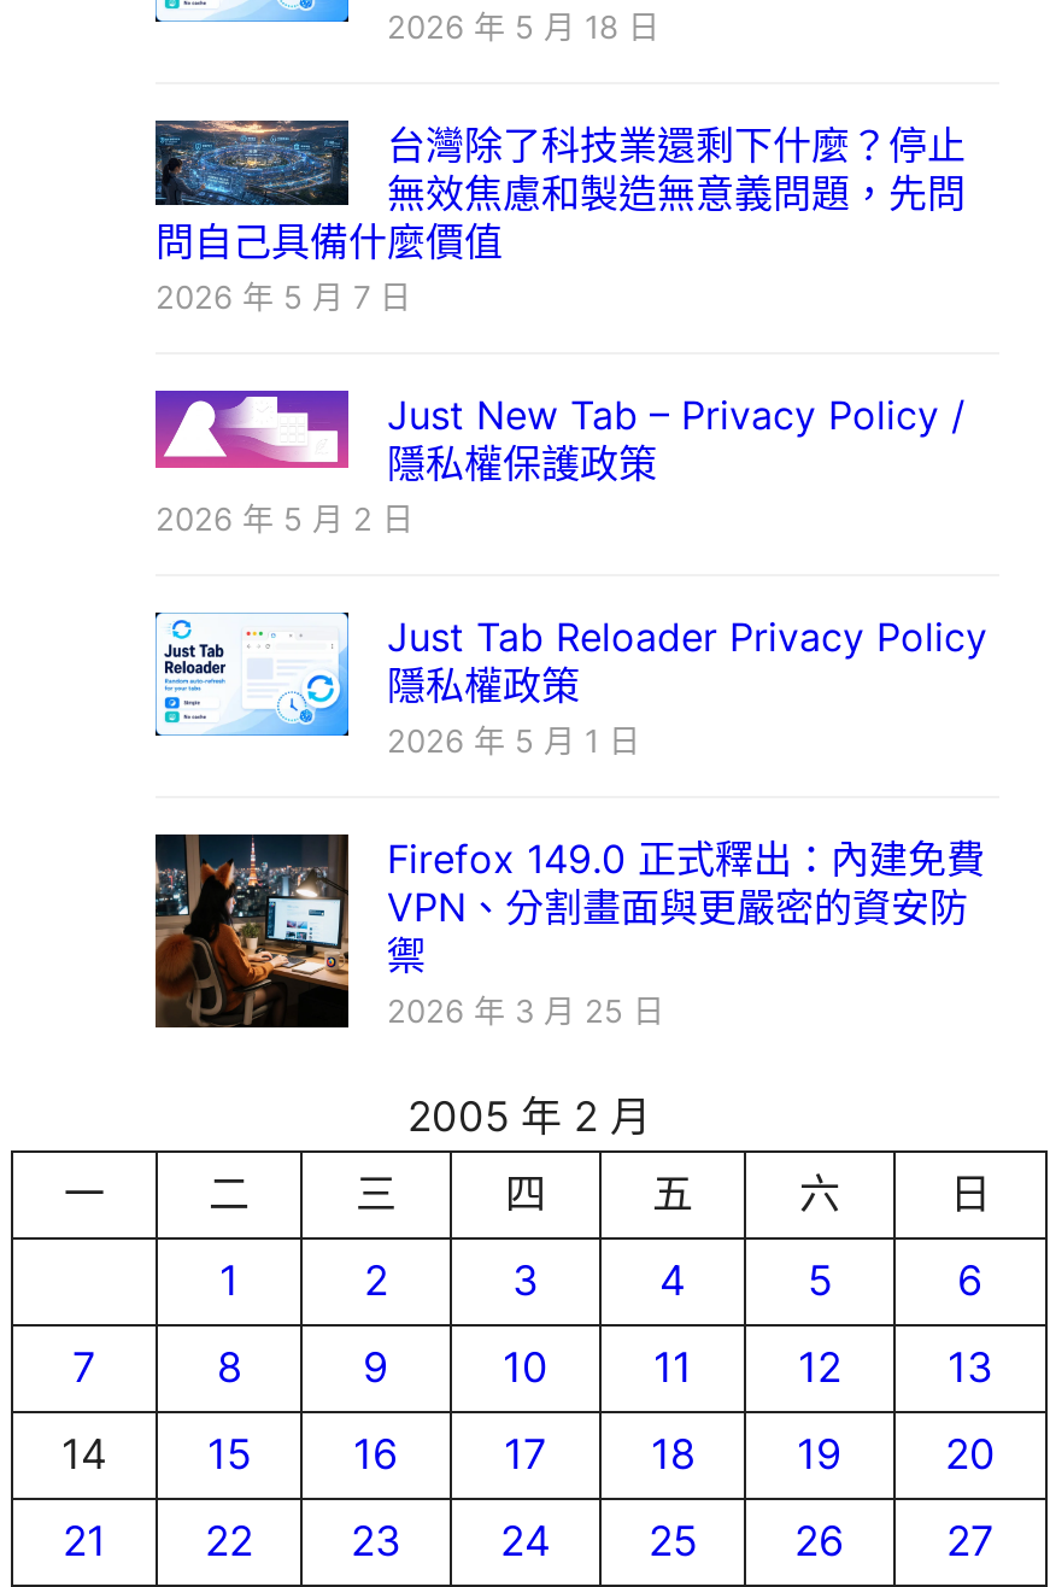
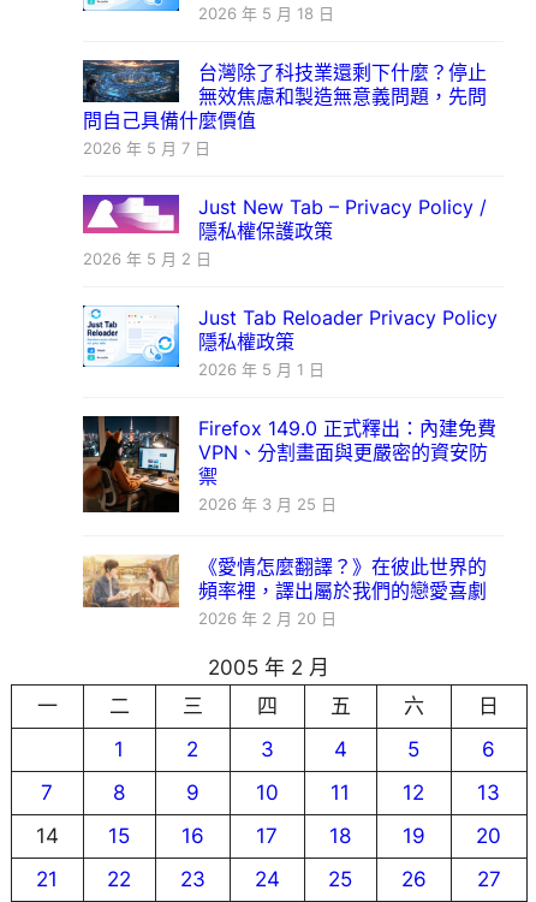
+ [image]
+ 《愛情怎麼翻譯？》在彼此世界的
+ 頻率裡，譯出屬於我們的戀愛喜劇
+ 2026 年 2 月 20 日
